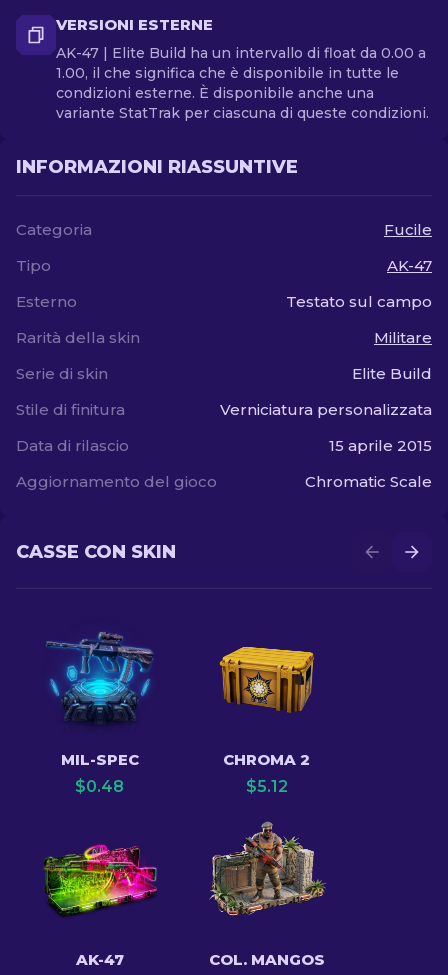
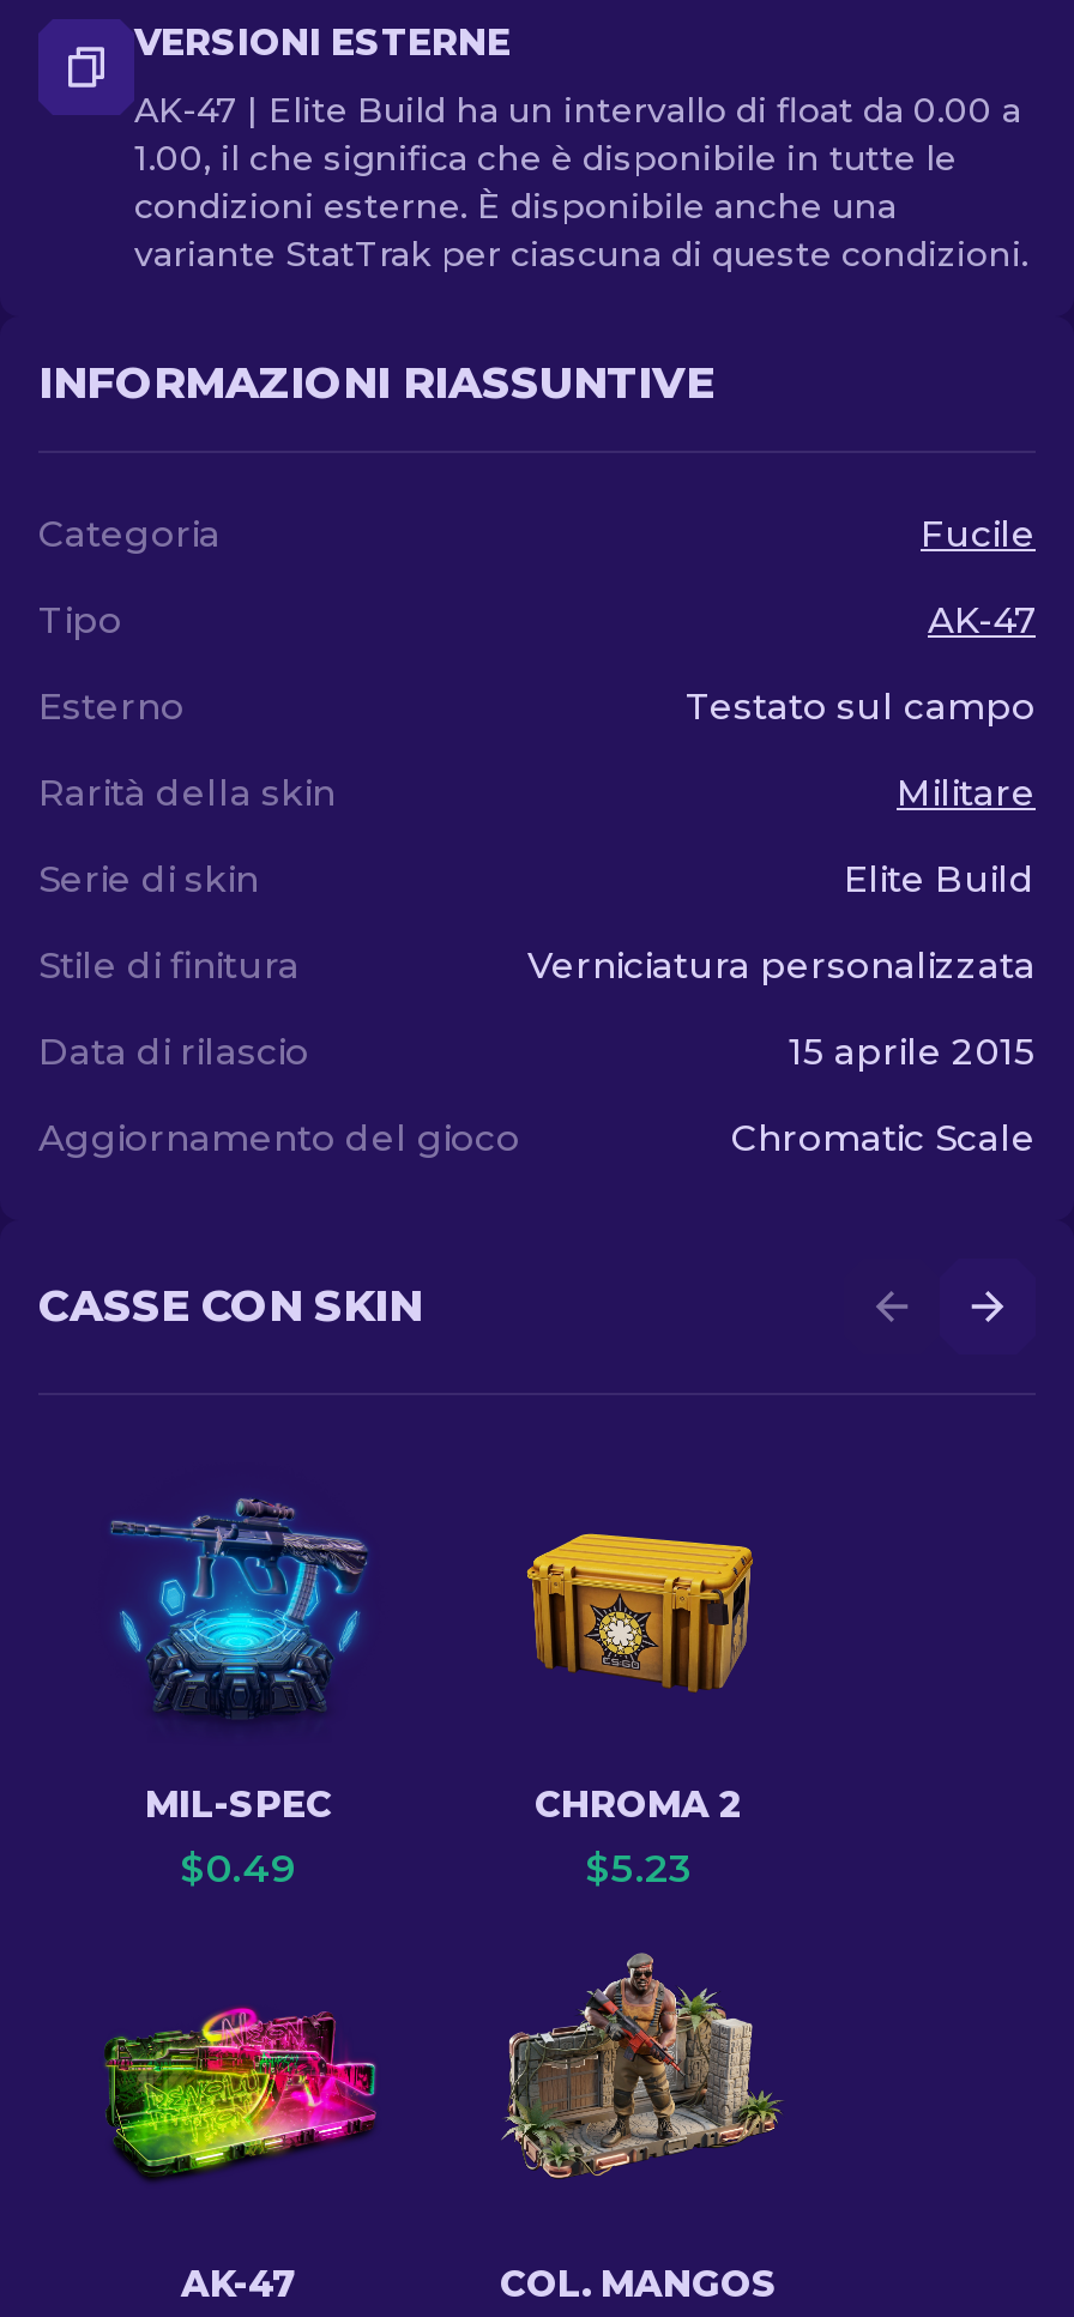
- $0.48
+ $0.49

- $5.12
+ $5.23
